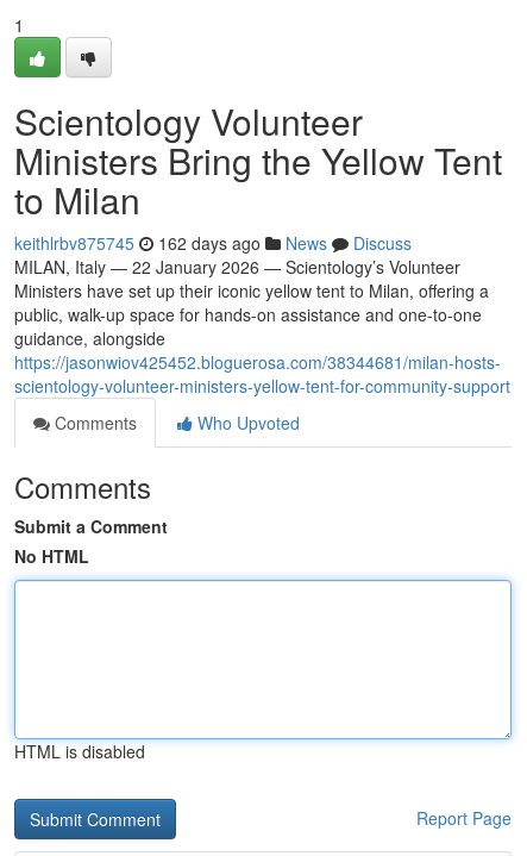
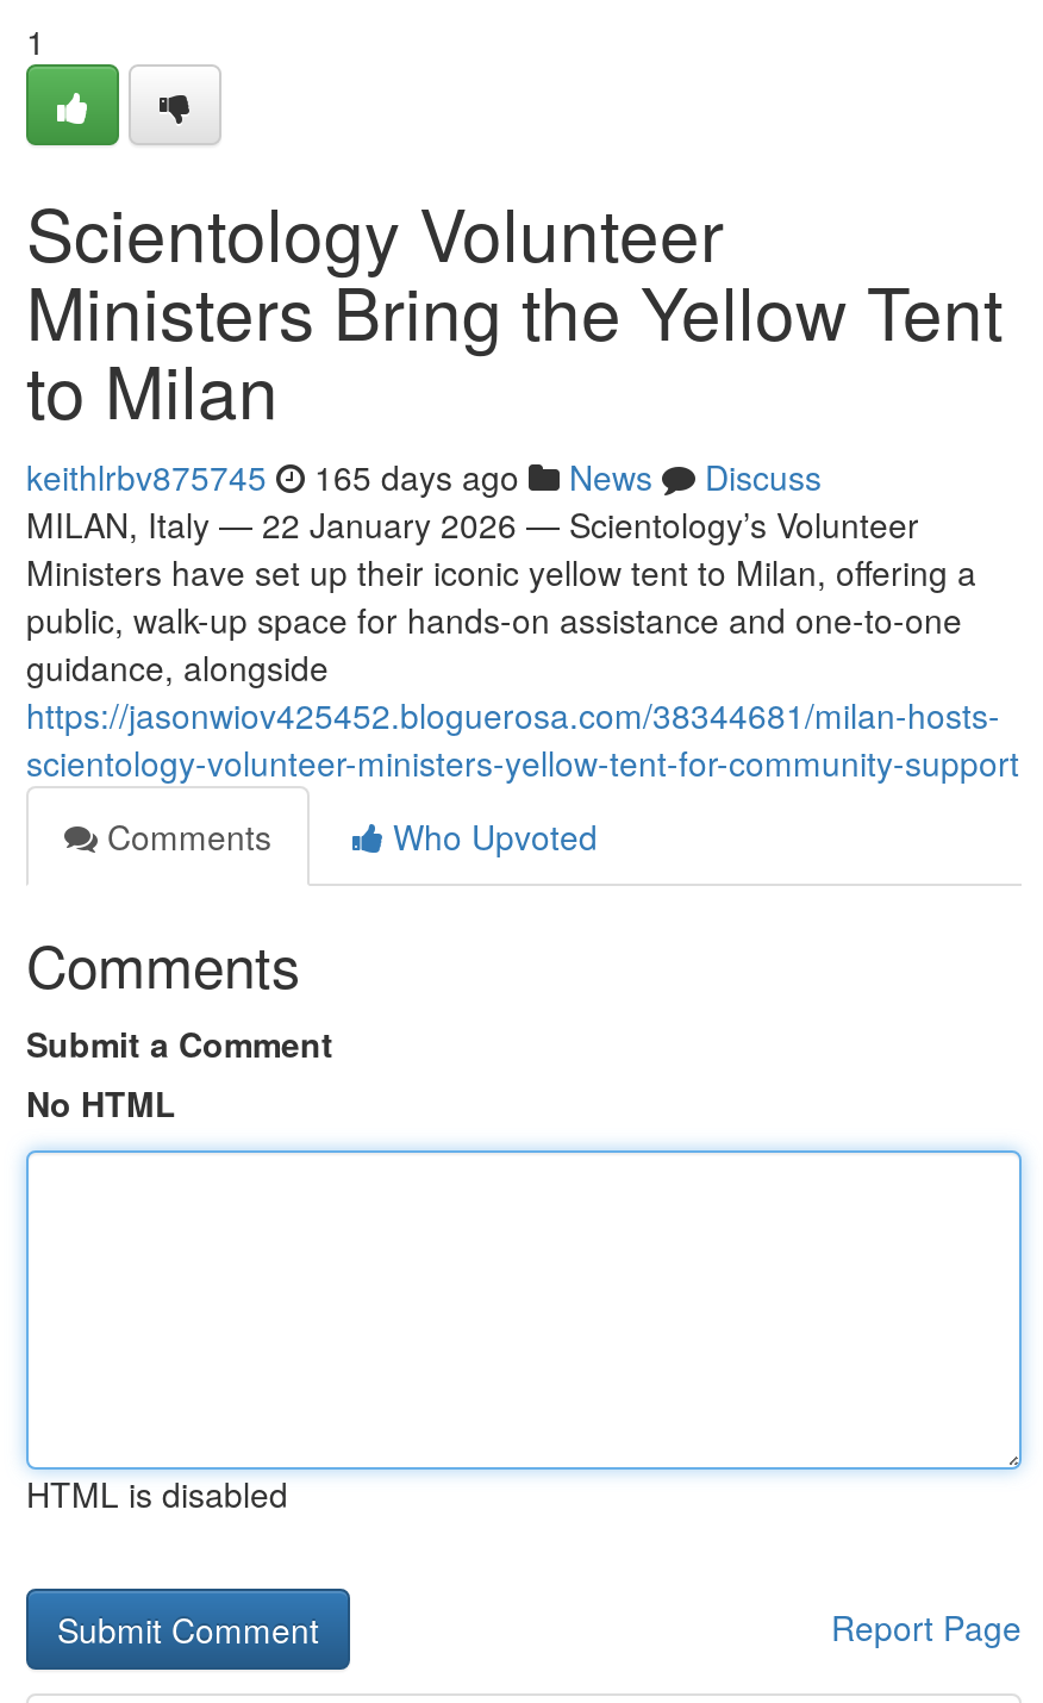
- keithlrbv875745 162 days ago News Discuss
+ keithlrbv875745 165 days ago News Discuss
